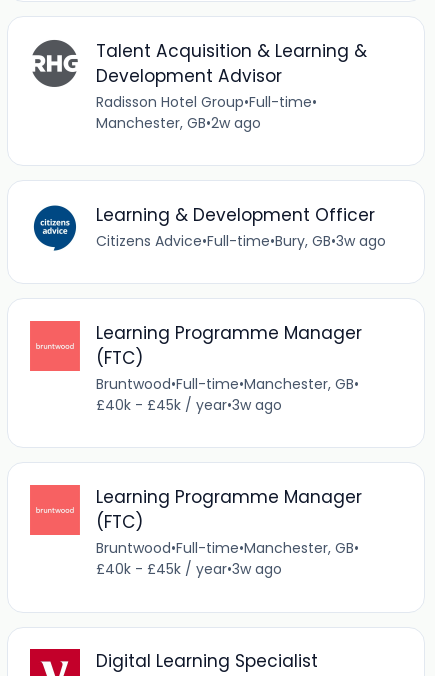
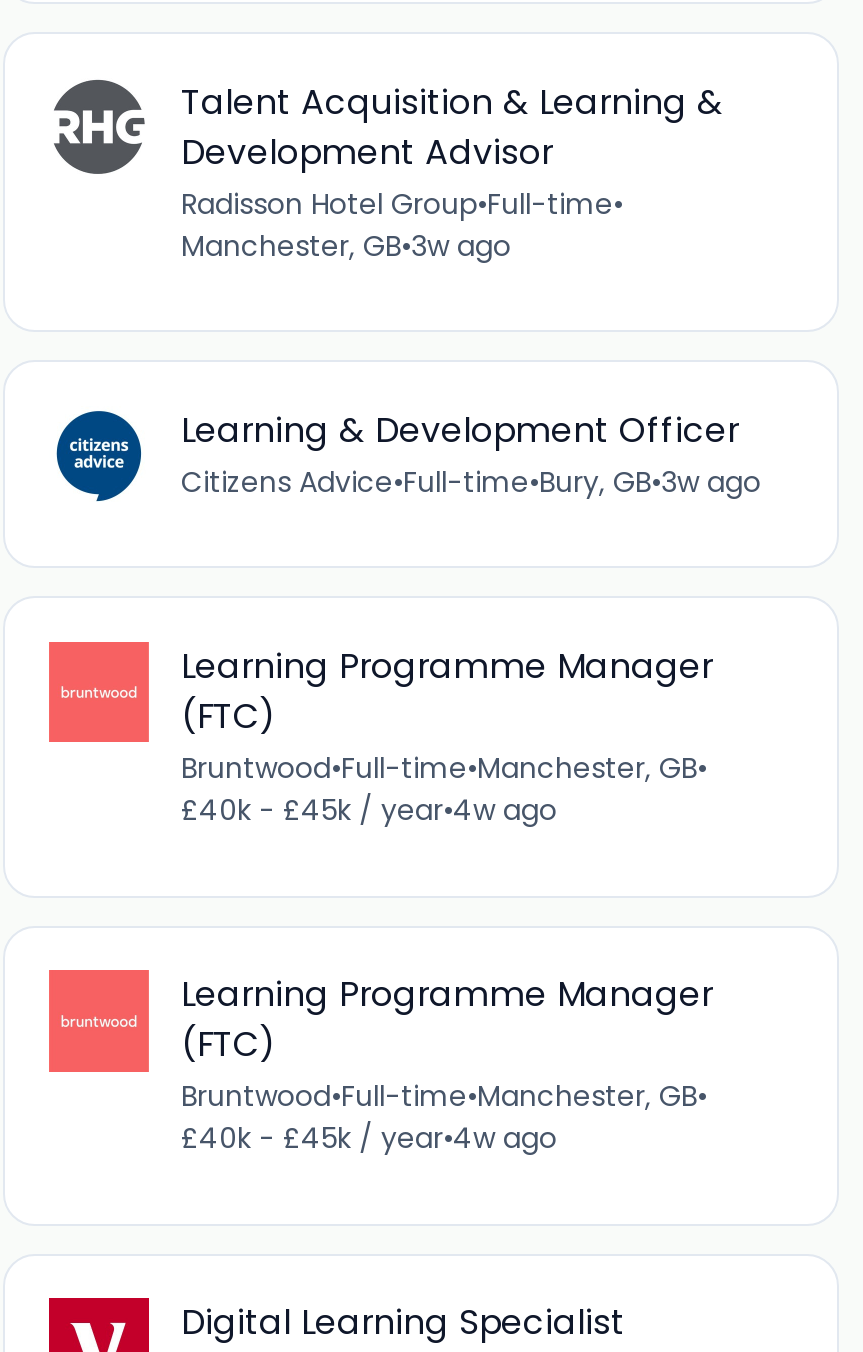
- Manchester, GB•2w ago
+ Manchester, GB•3w ago

- £40k - £45k / year•3w ago
+ £40k - £45k / year•4w ago

- £40k - £45k / year•3w ago
+ £40k - £45k / year•4w ago
